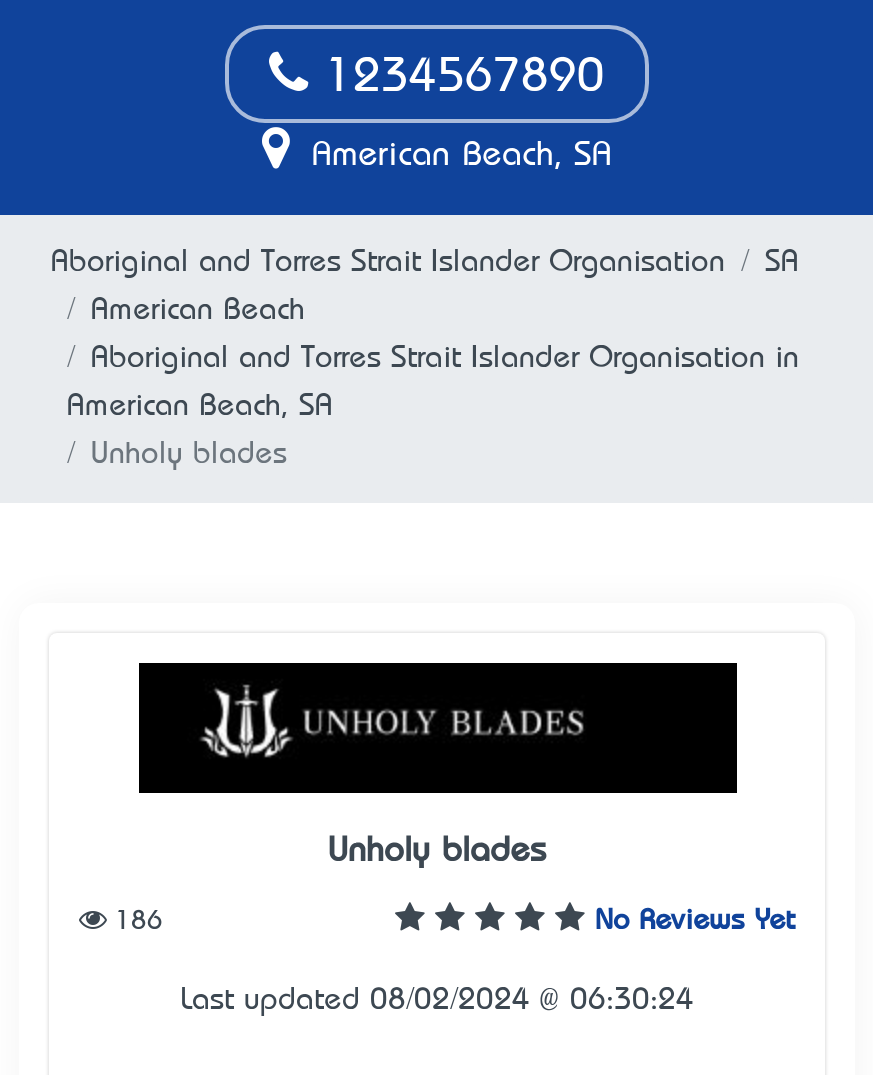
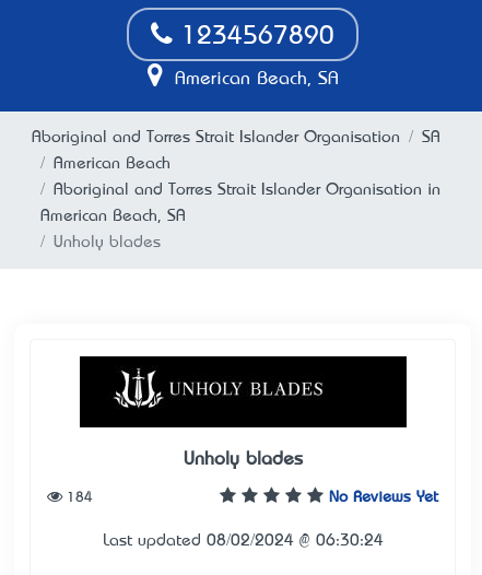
- 186
+ 184
